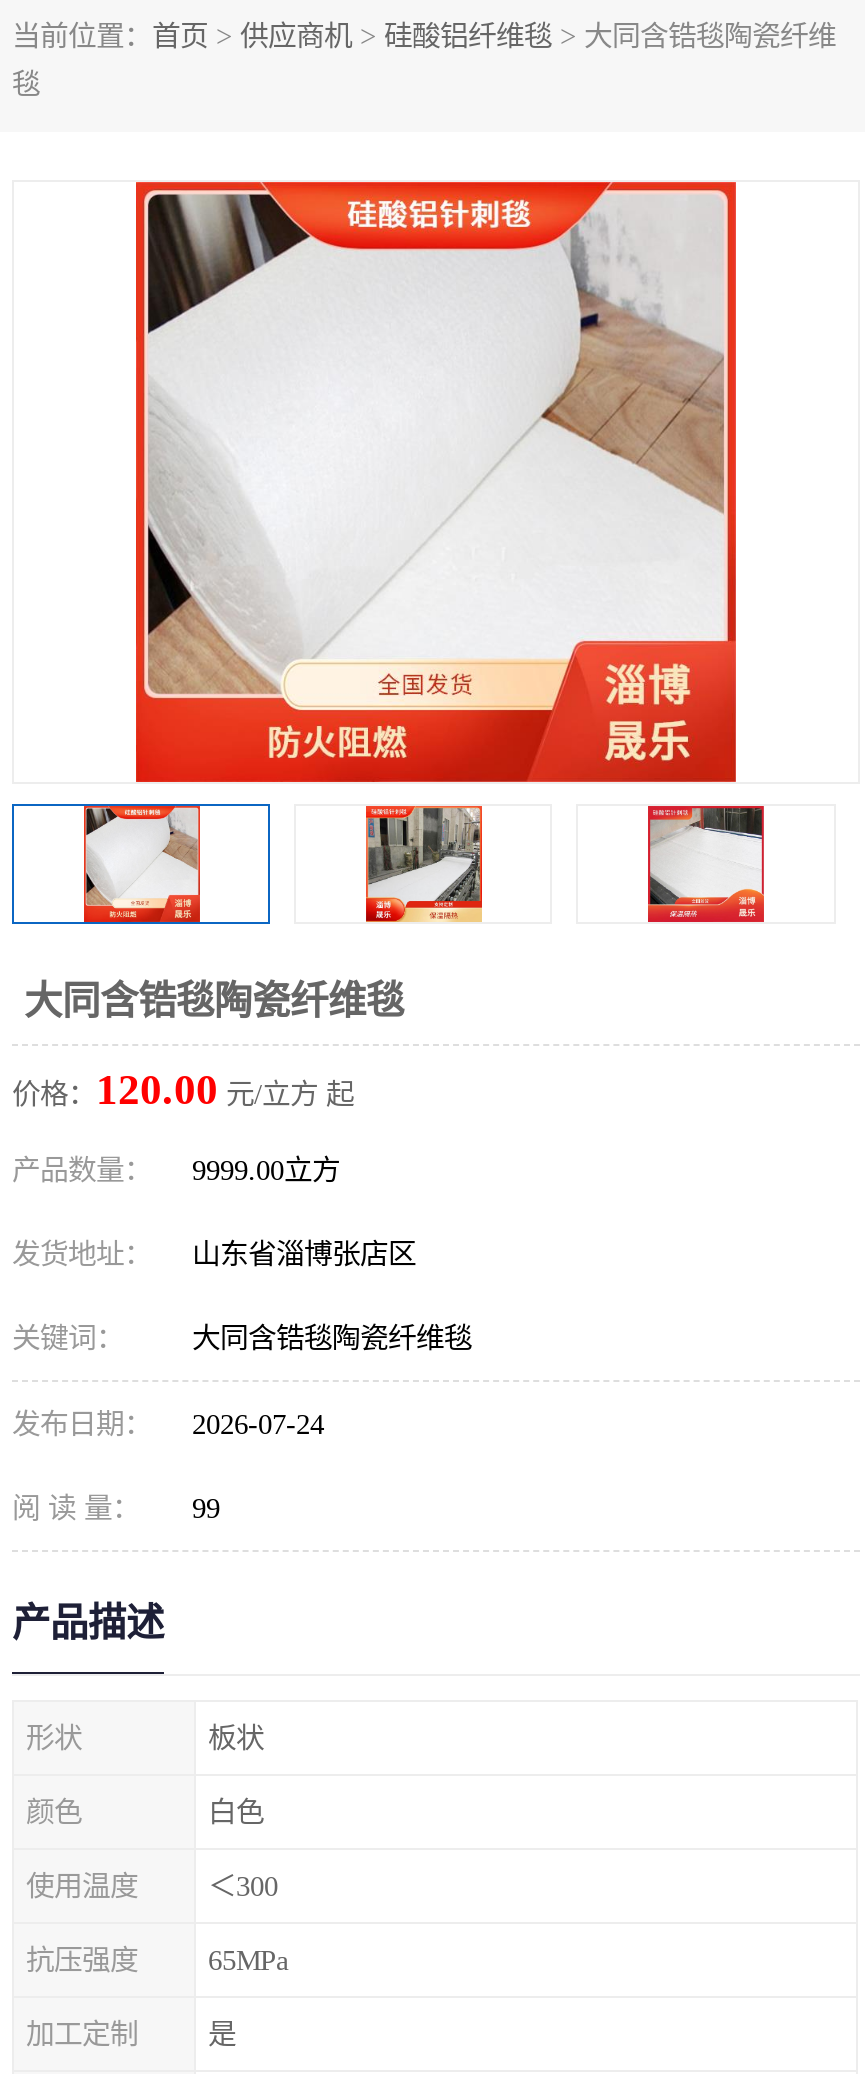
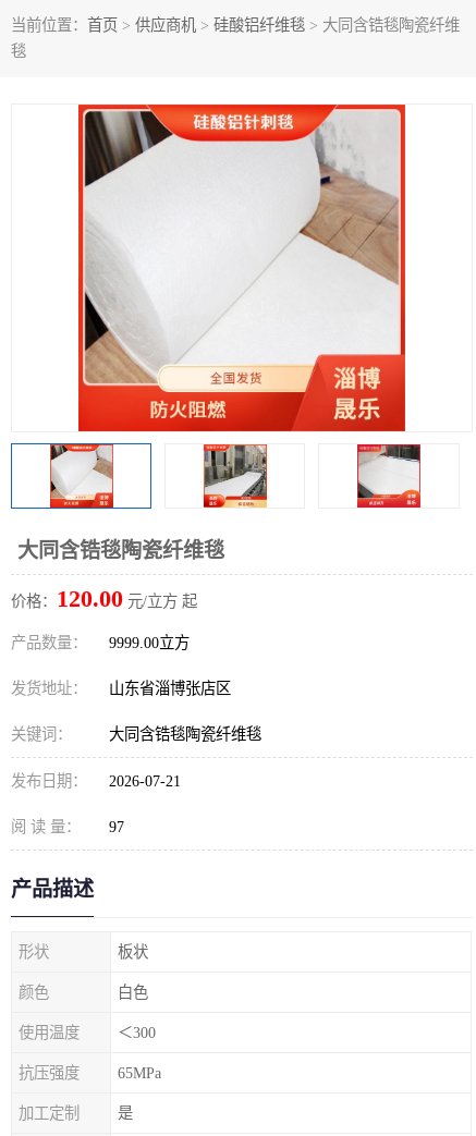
- 发布日期： 2026-07-24
+ 发布日期： 2026-07-21

- 阅 读 量： 99
+ 阅 读 量： 97
